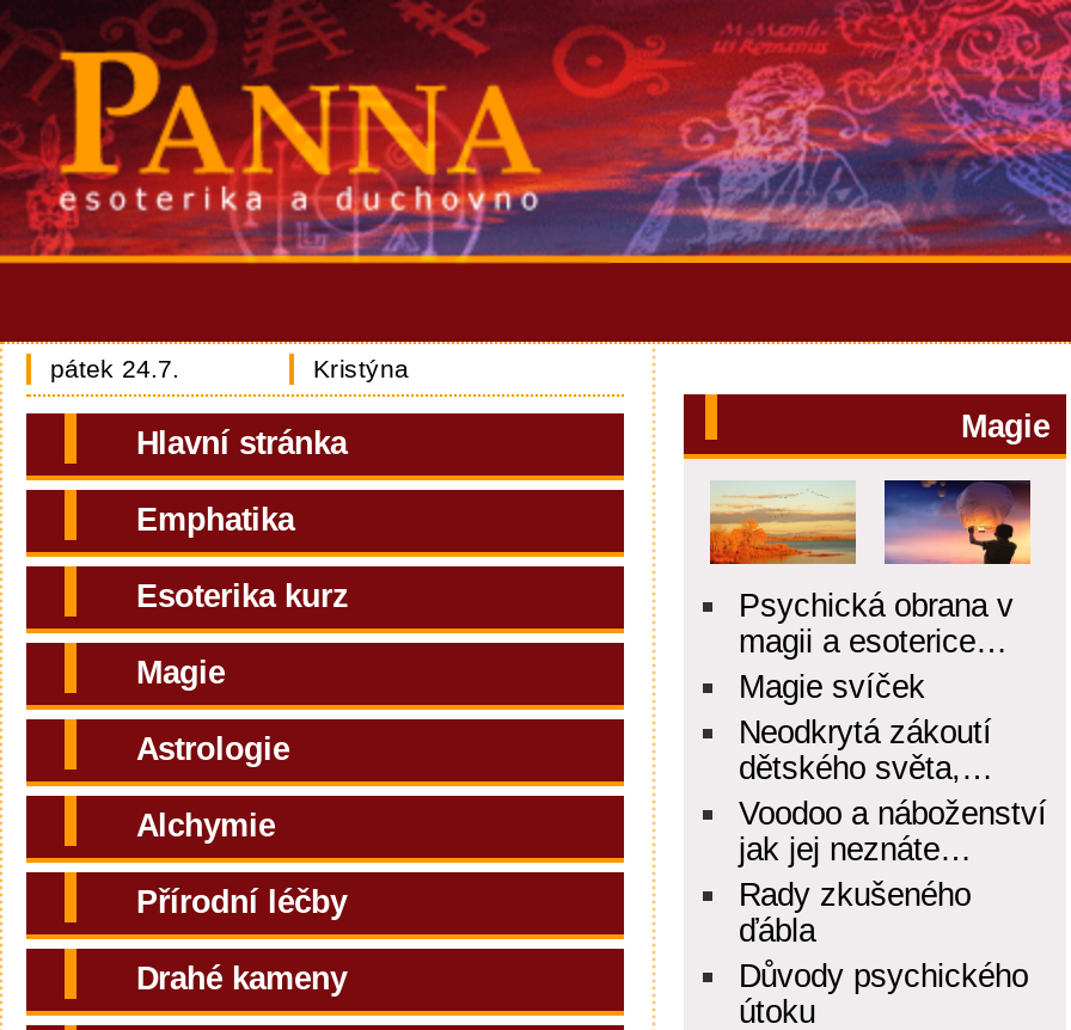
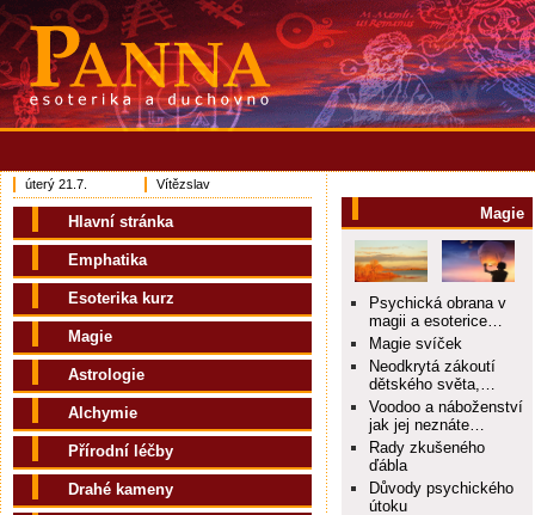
- pátek 24.7.
- Kristýna
+ úterý 21.7.
+ Vítězslav
